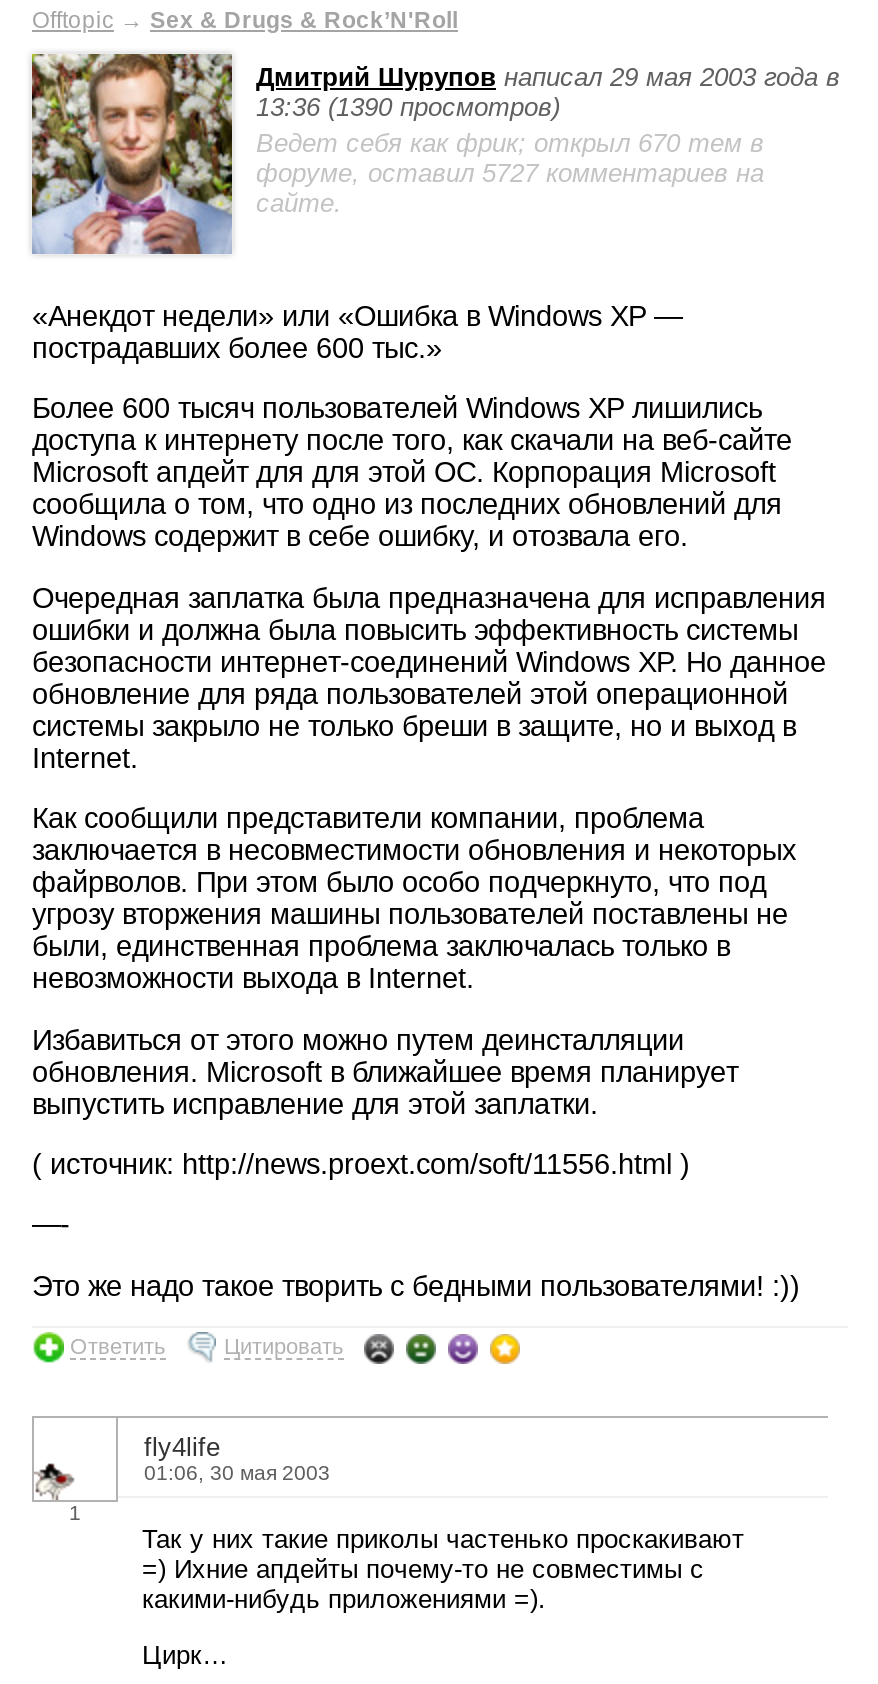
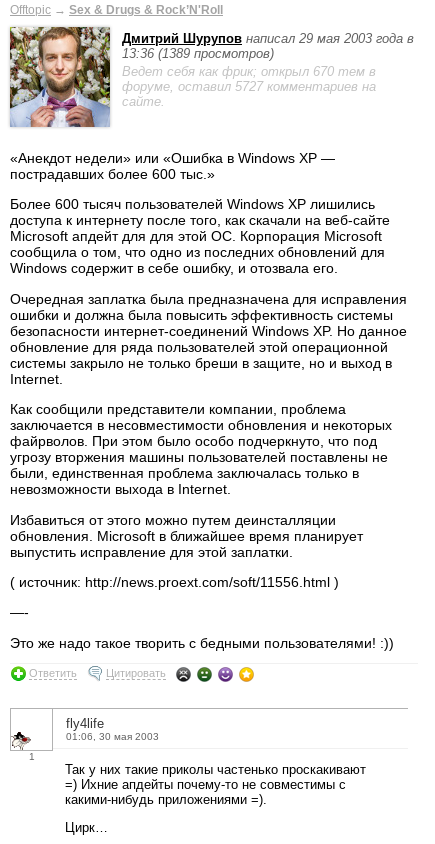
- 13:36 (1390 просмотров)
+ 13:36 (1389 просмотров)
